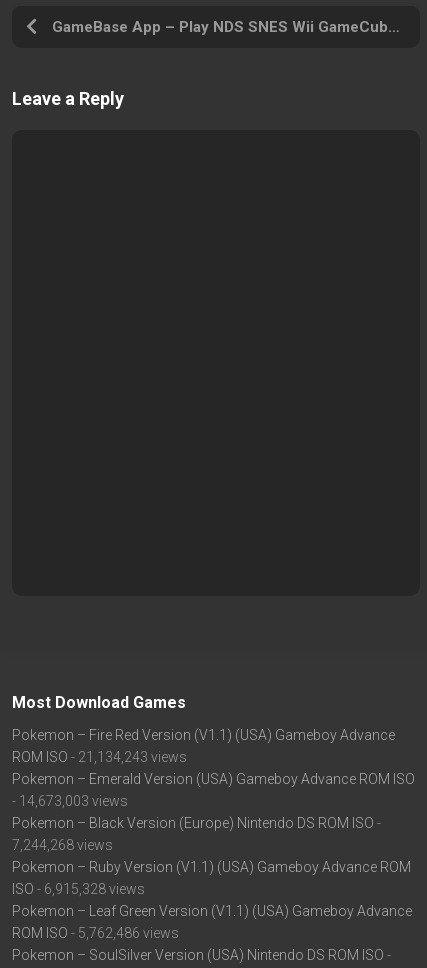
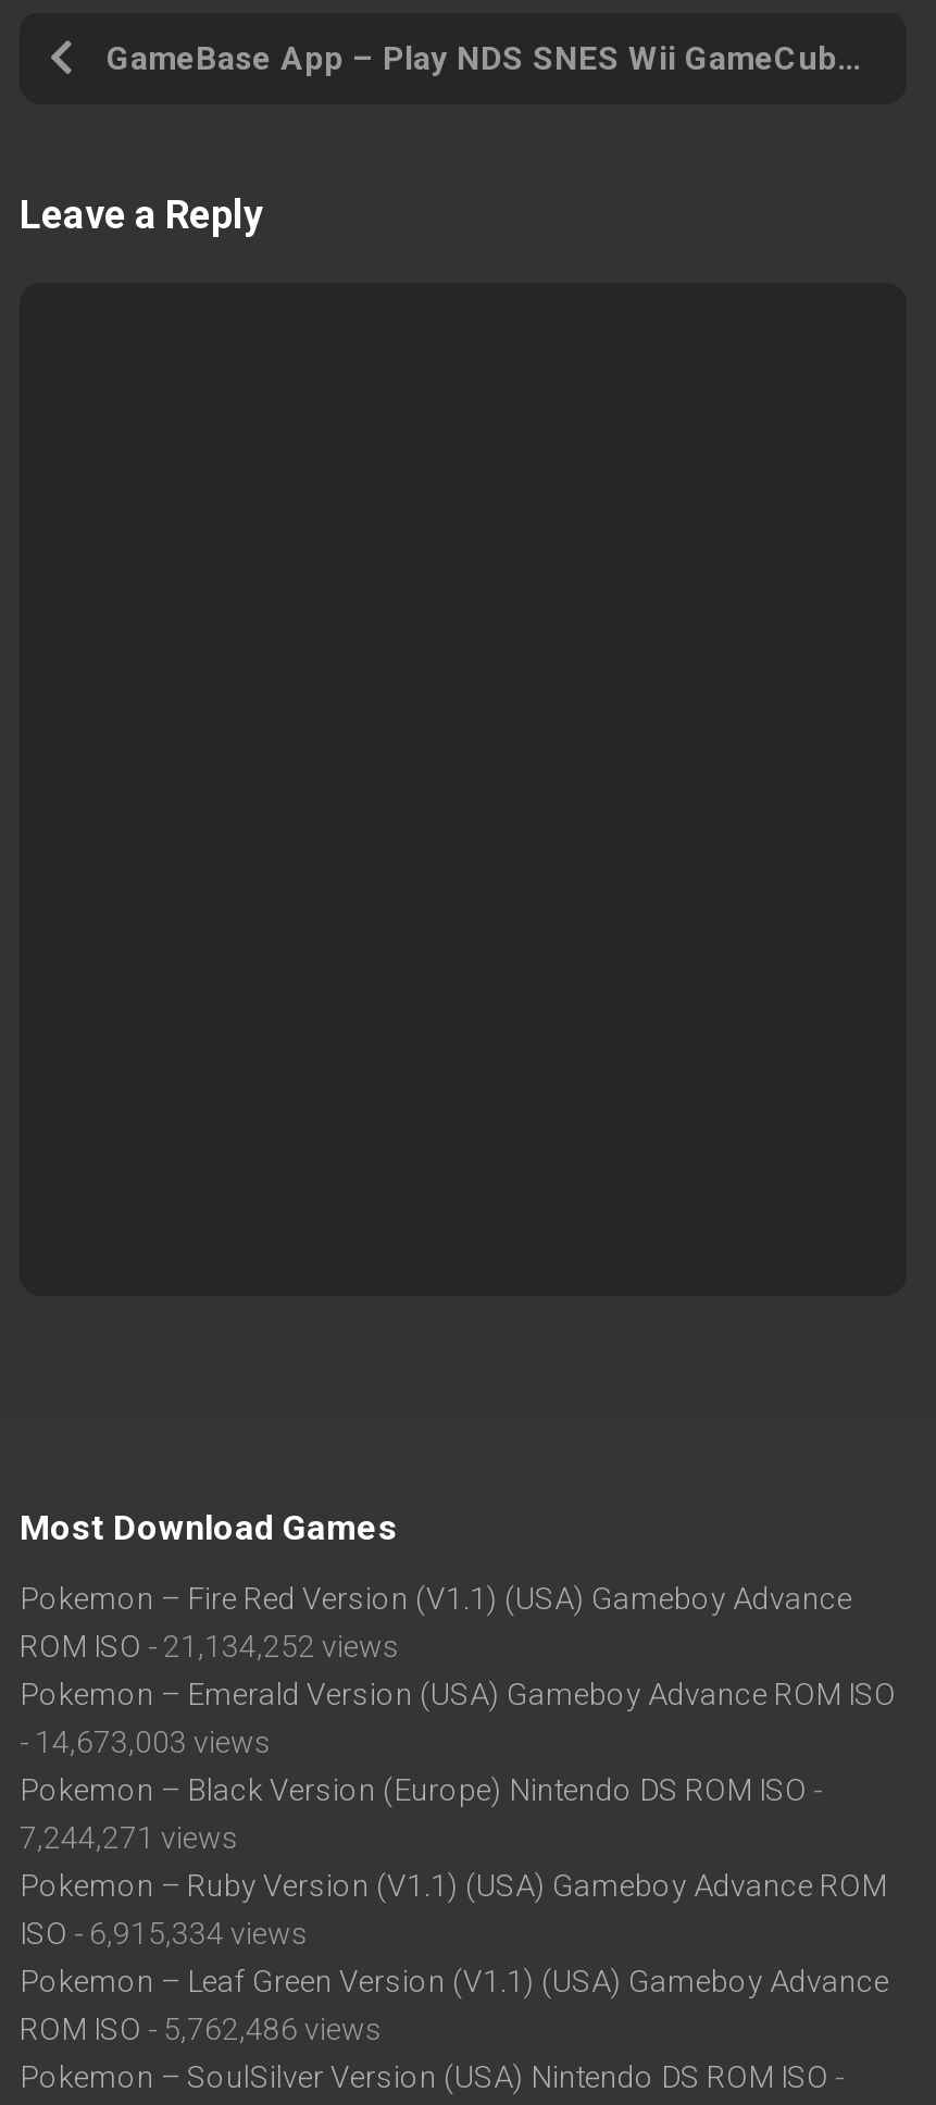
- ROM ISO - 21,134,243 views
+ ROM ISO - 21,134,252 views

- 7,244,268 views
+ 7,244,271 views

- ISO - 6,915,328 views
+ ISO - 6,915,334 views
